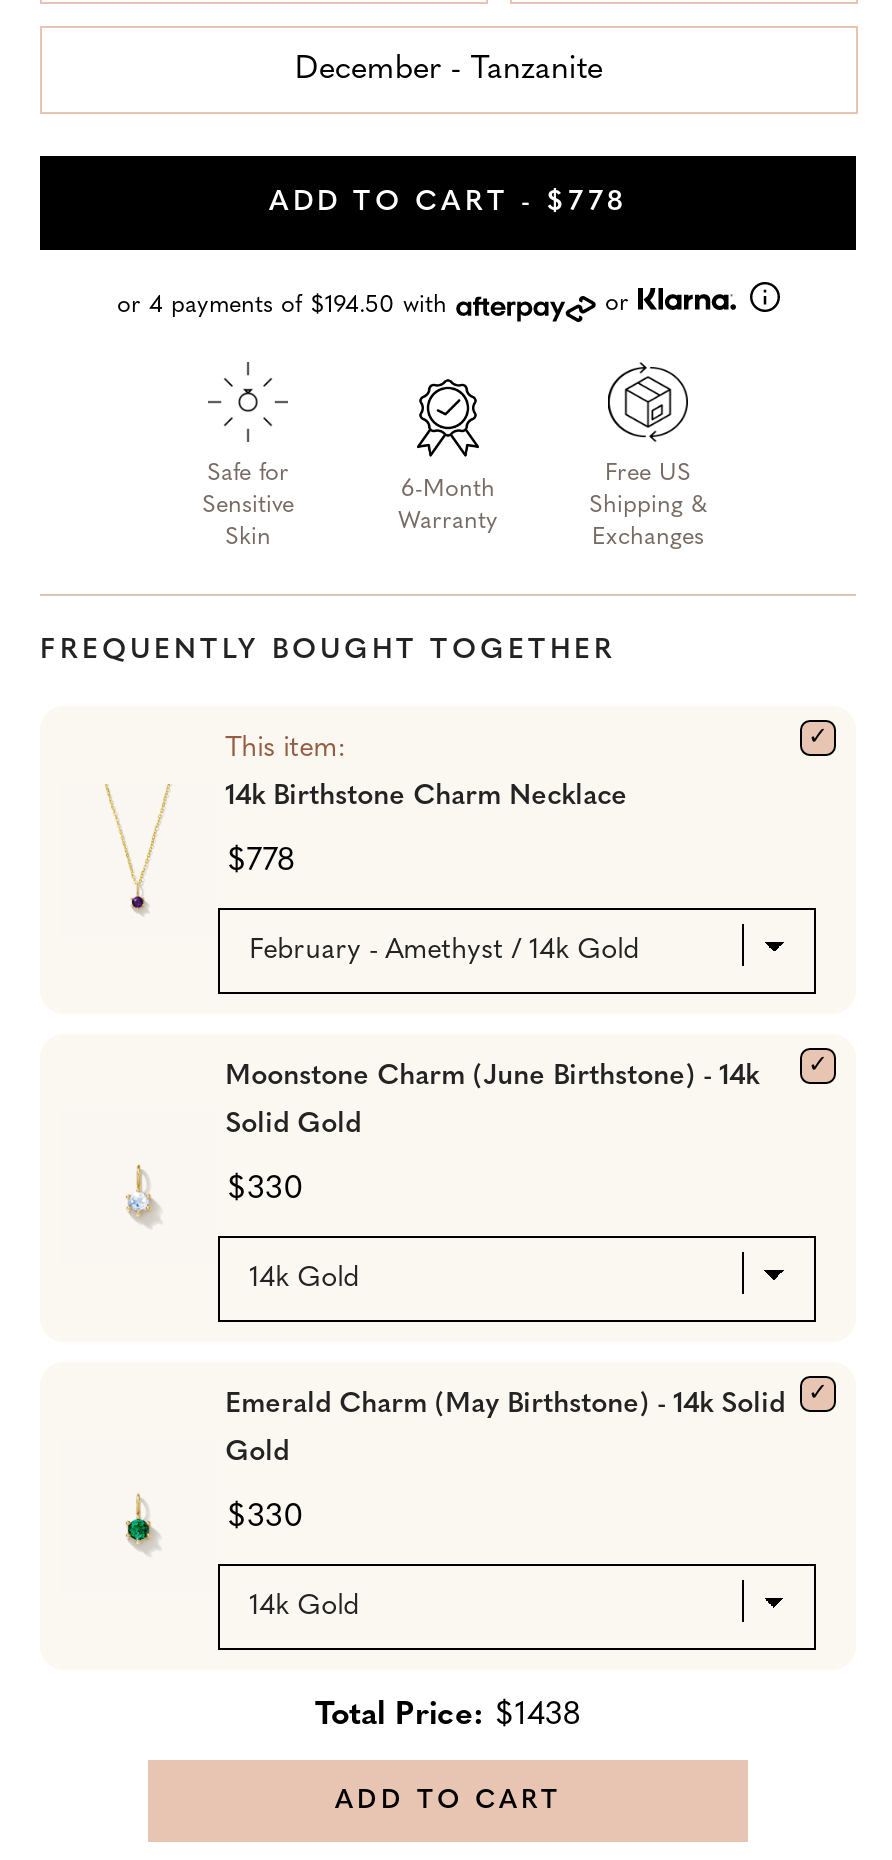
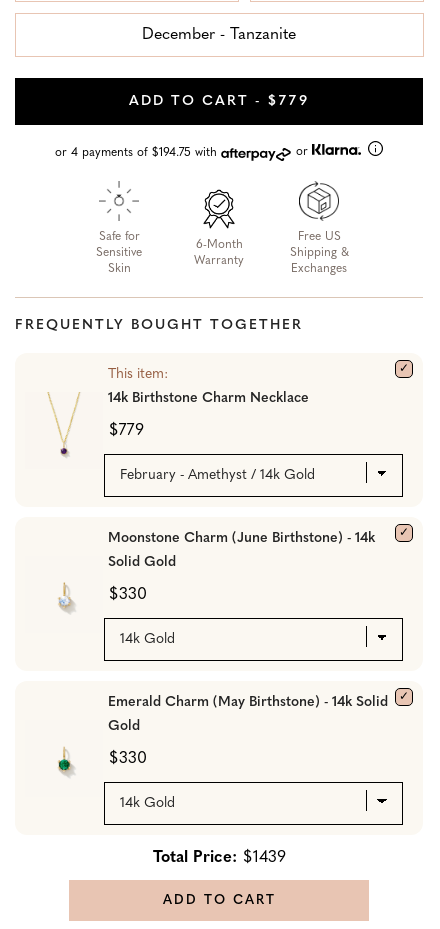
- ADD TO CART - $778
+ ADD TO CART - $779

- or 4 payments of $194.50 with
+ or 4 payments of $194.75 with

- $778
+ $779

- Total Price: $1438
+ Total Price: $1439
